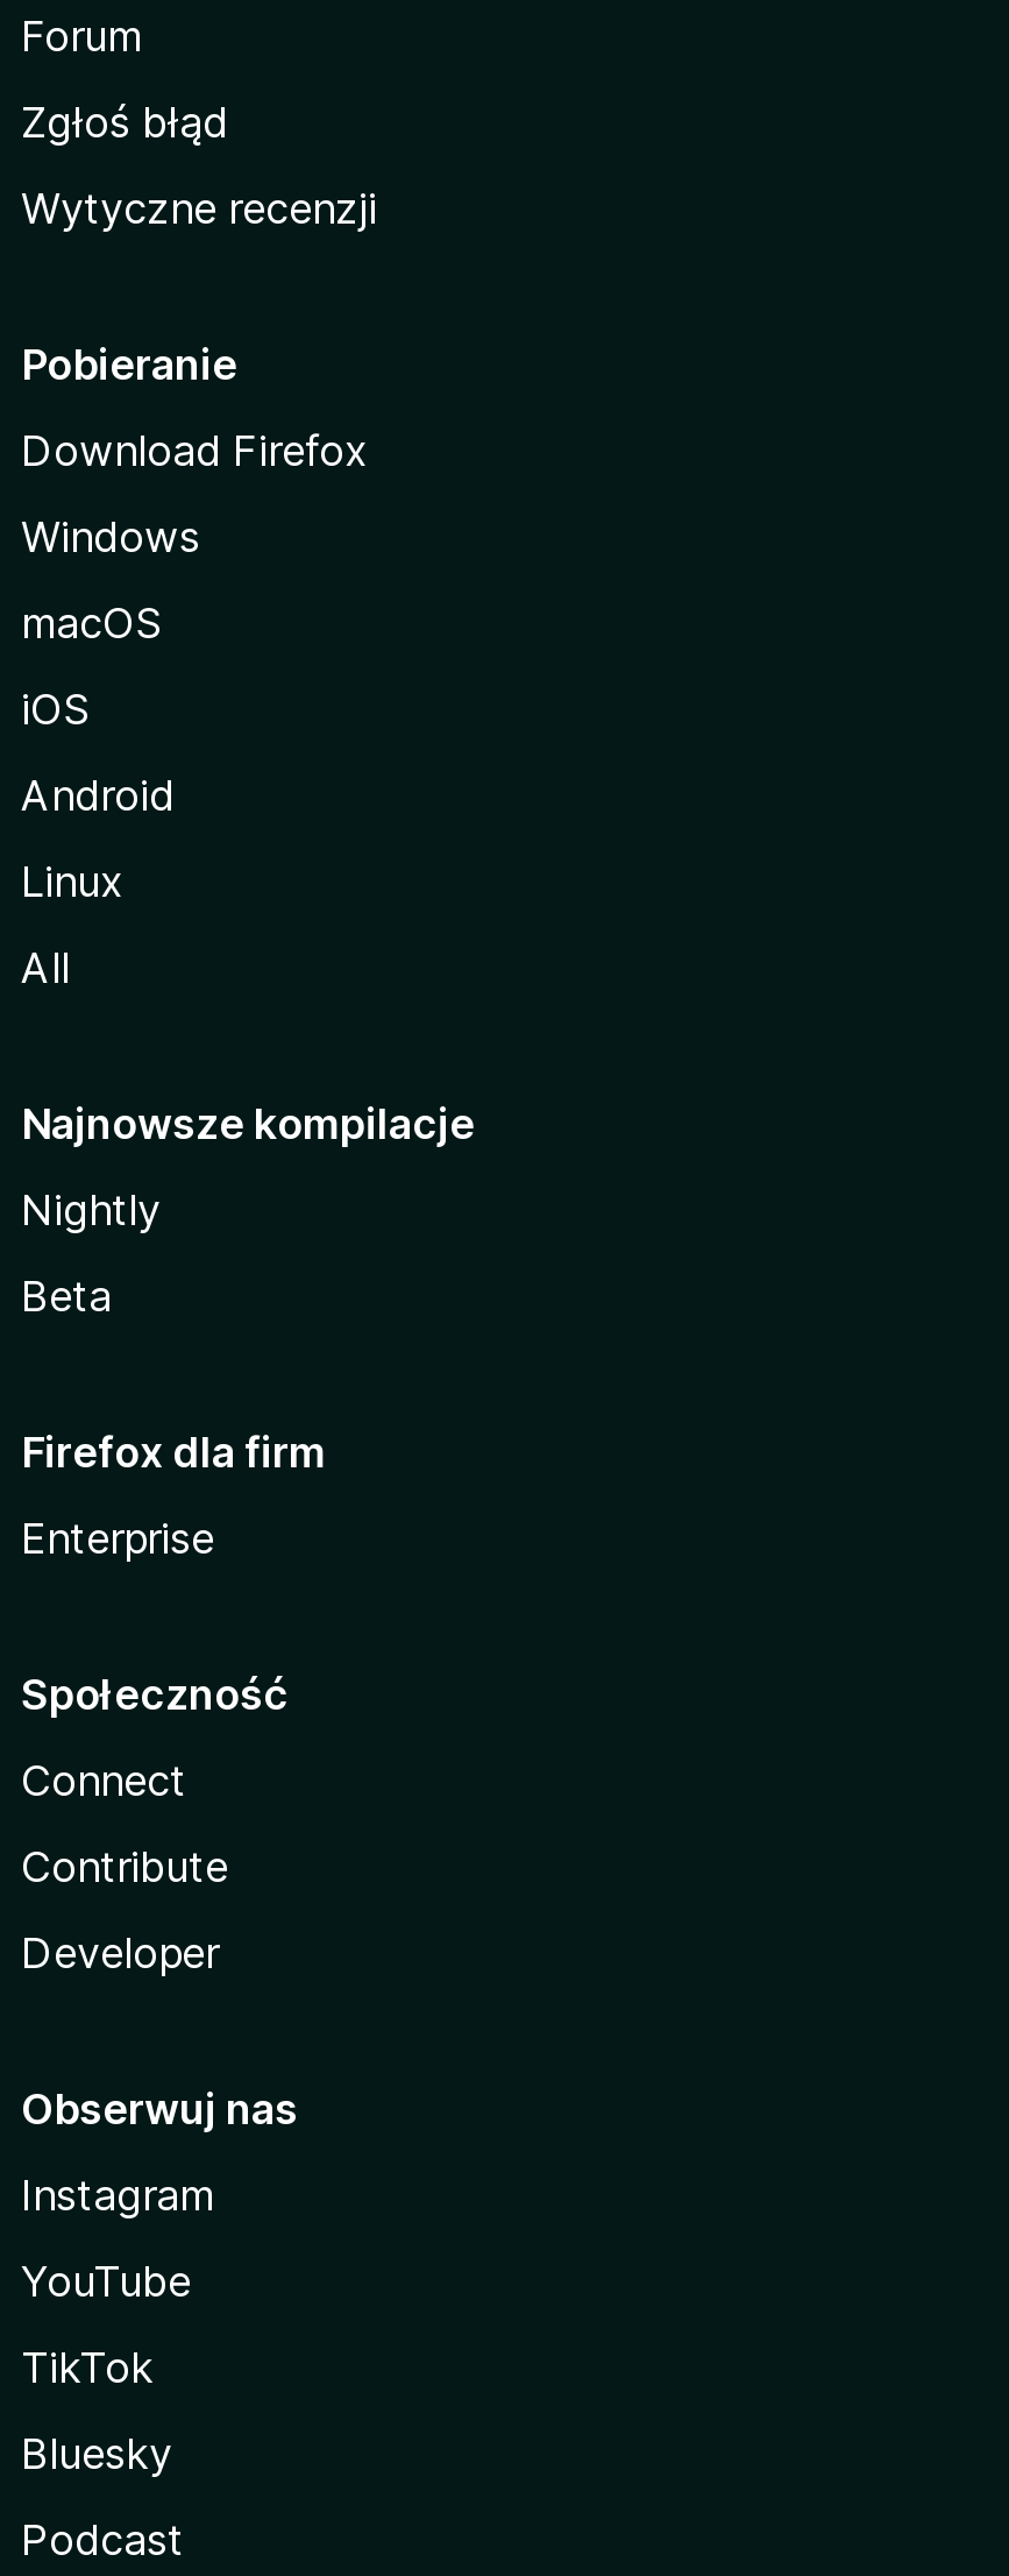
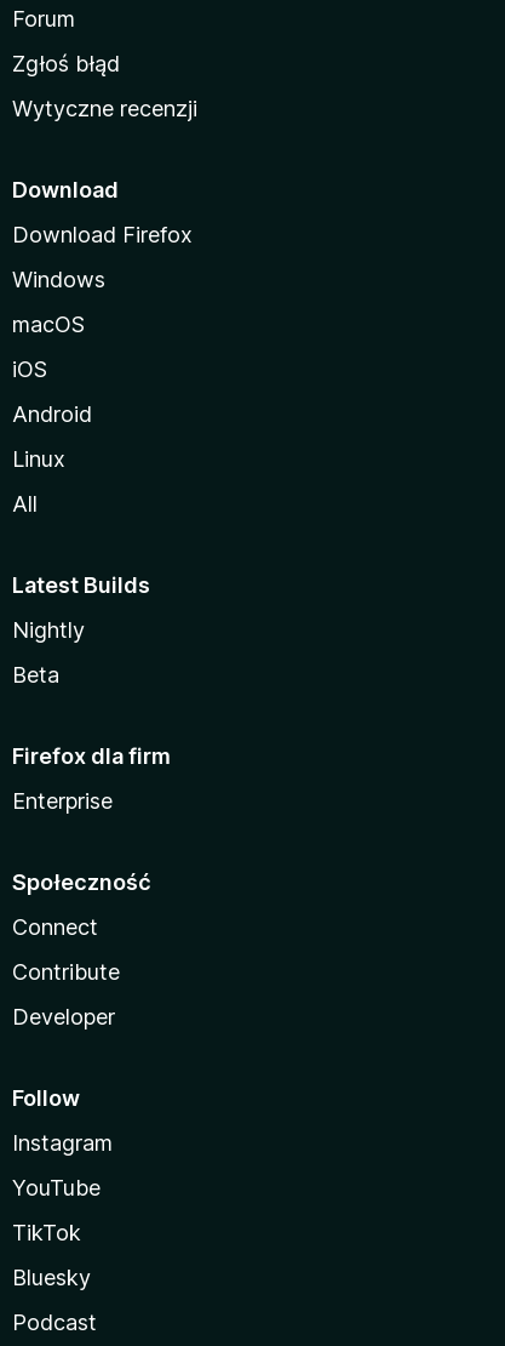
- Pobieranie
+ Download

- Najnowsze kompilacje
+ Latest Builds

- Obserwuj nas
+ Follow
